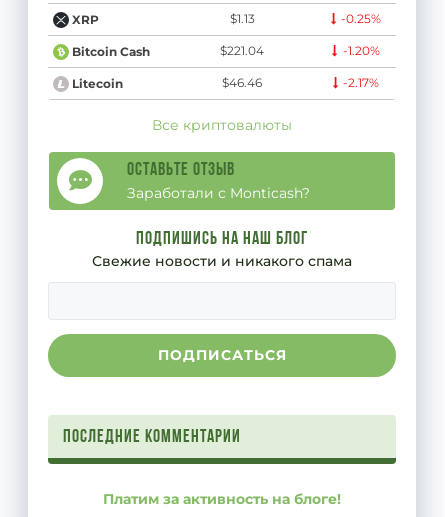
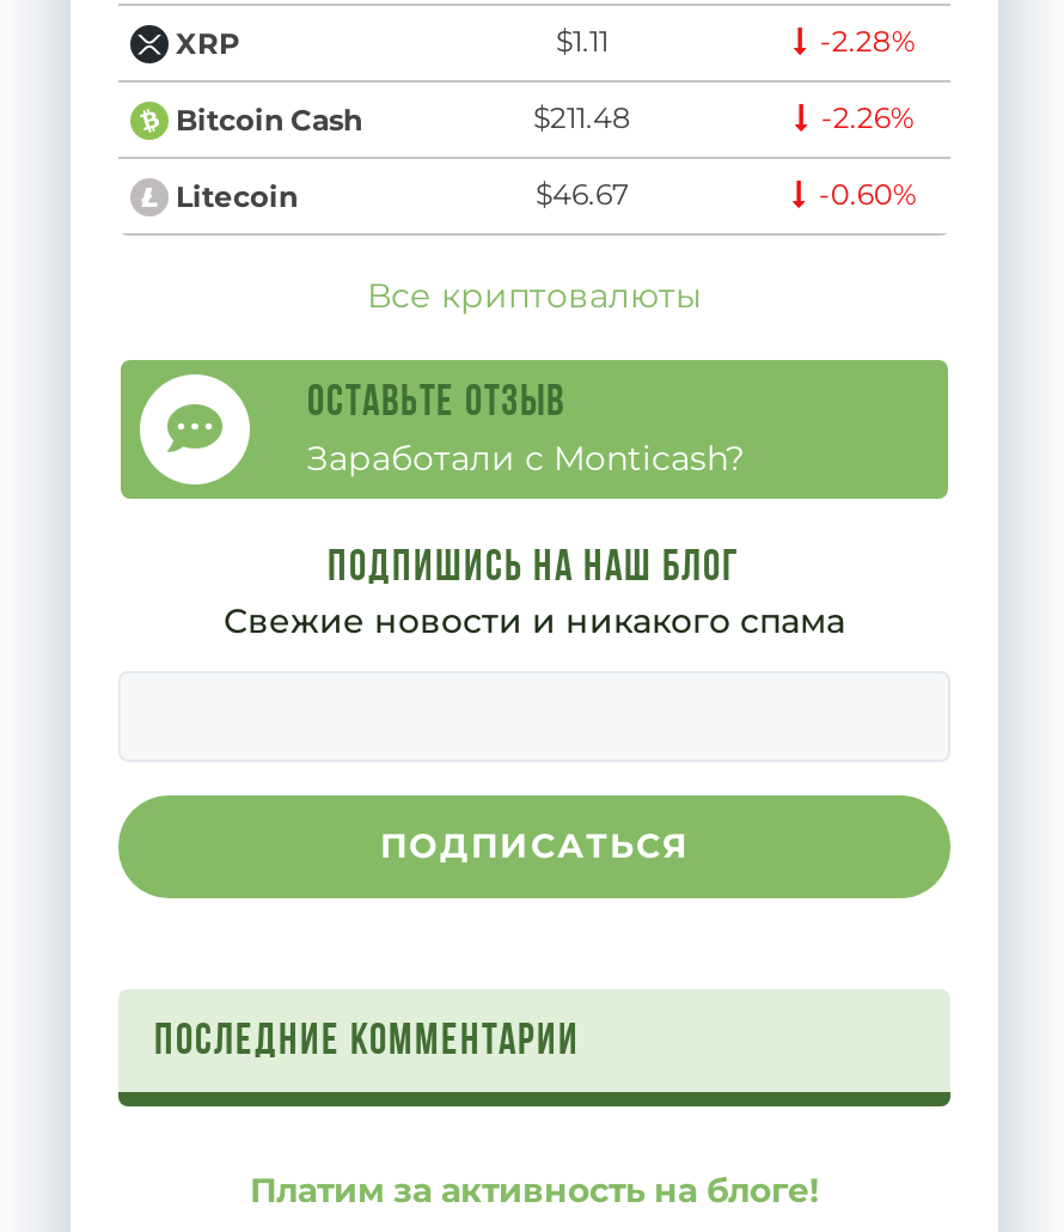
- $1.13
+ $1.11

- -0.25%
+ -2.28%

- $221.04
+ $211.48

- -1.20%
+ -2.26%

- $46.46
+ $46.67

- -2.17%
+ -0.60%
